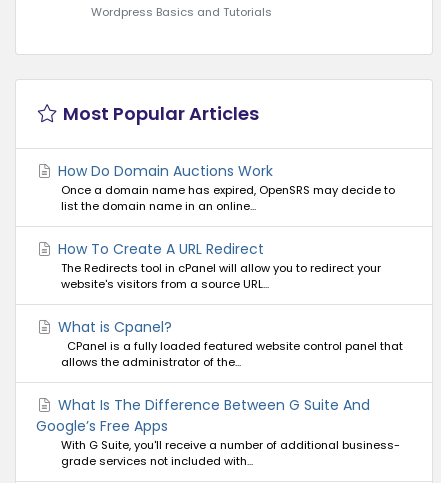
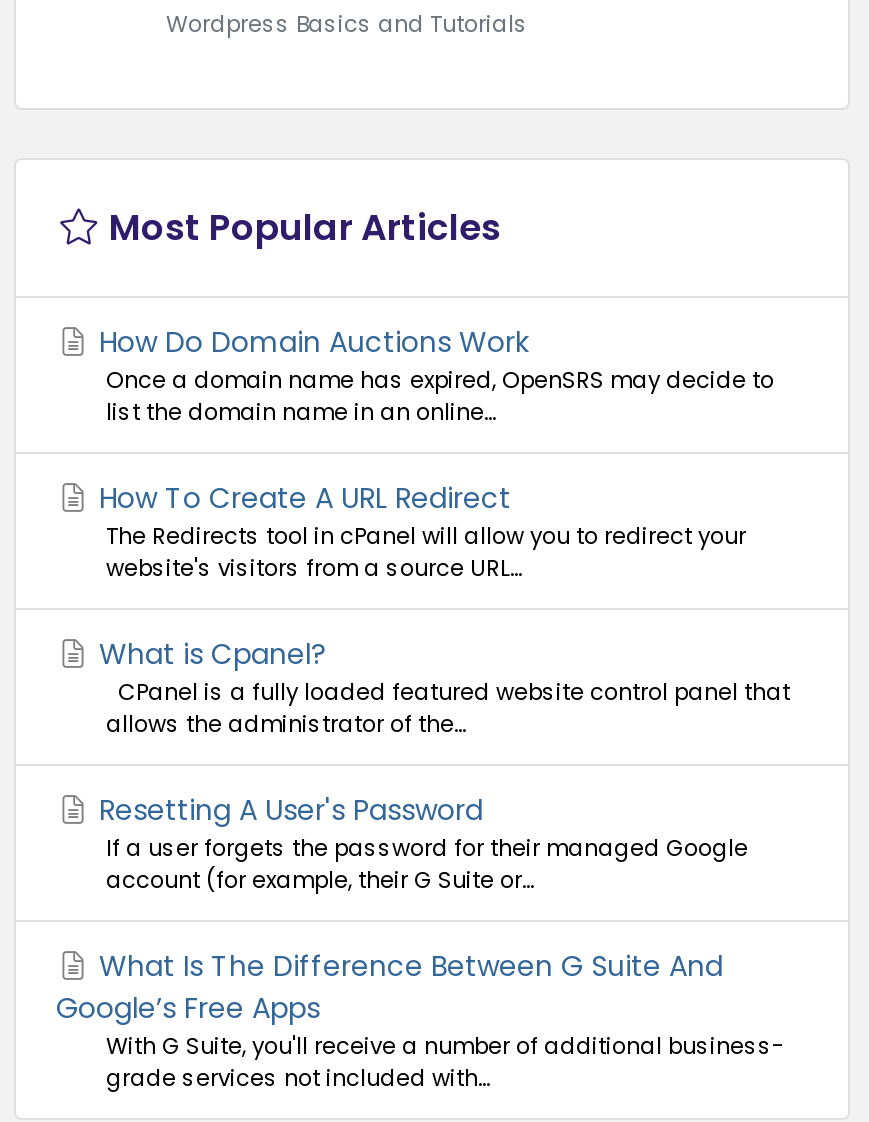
+ Resetting A User's Password
+ If a user forgets the password for their managed Google
+ account (for example, their G Suite or...
